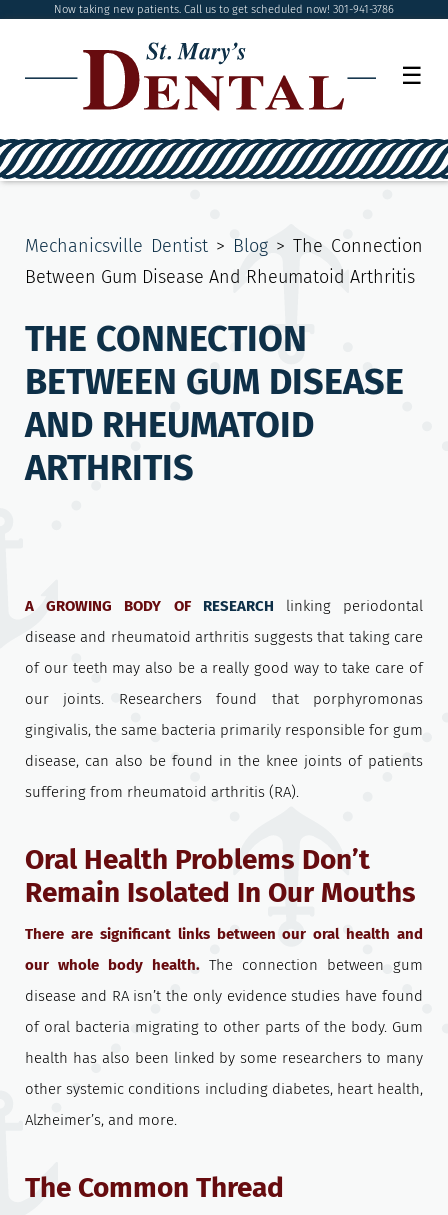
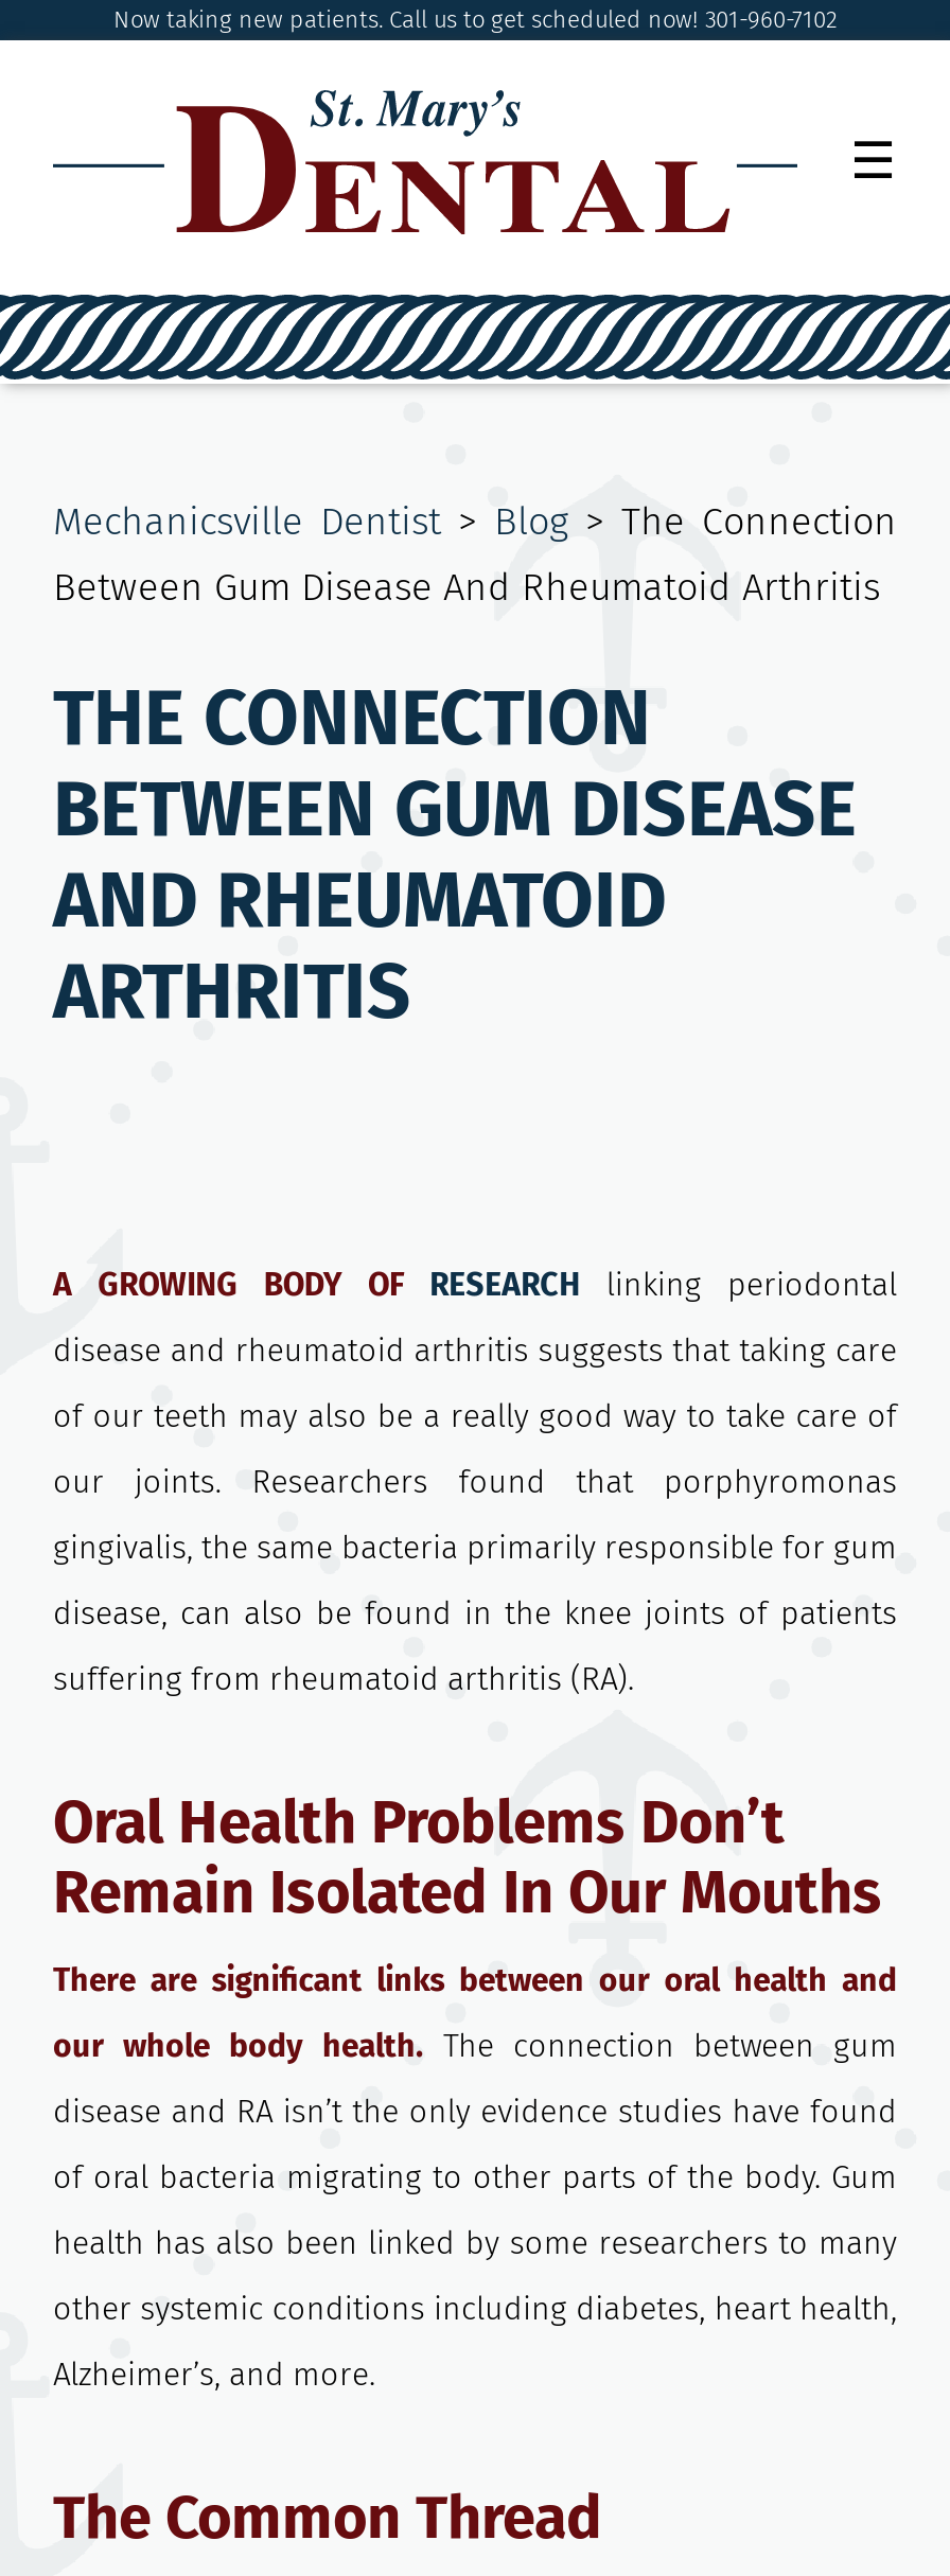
- Now taking new patients. Call us to get scheduled now! 301-941-3786
+ Now taking new patients. Call us to get scheduled now! 301-960-7102
